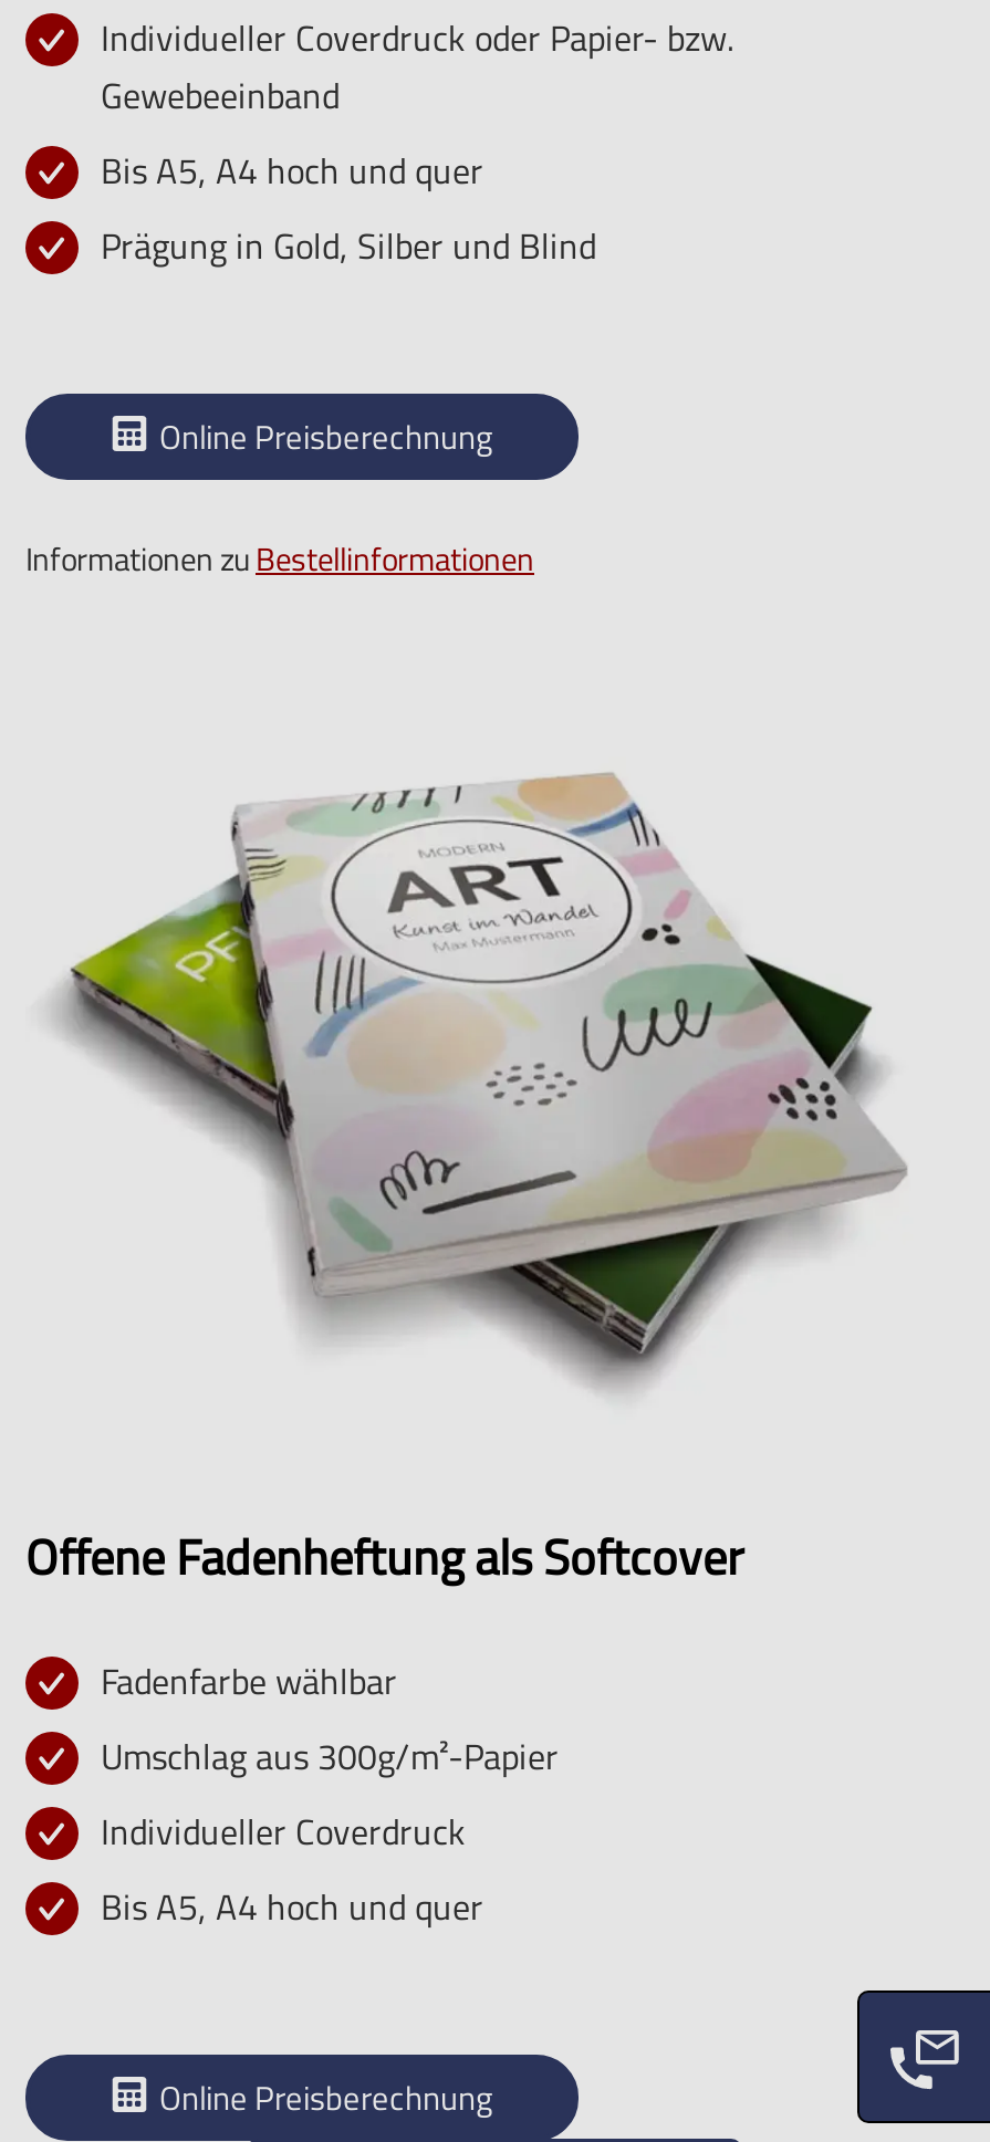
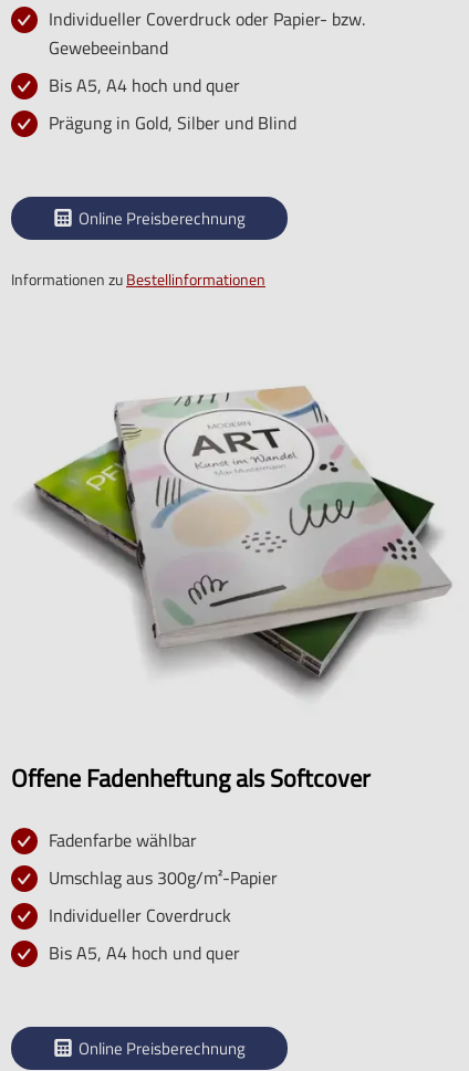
- [image]
